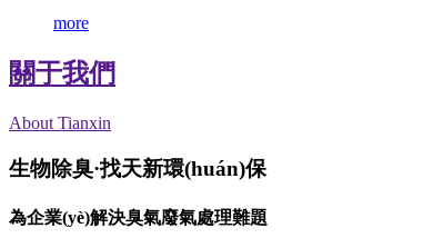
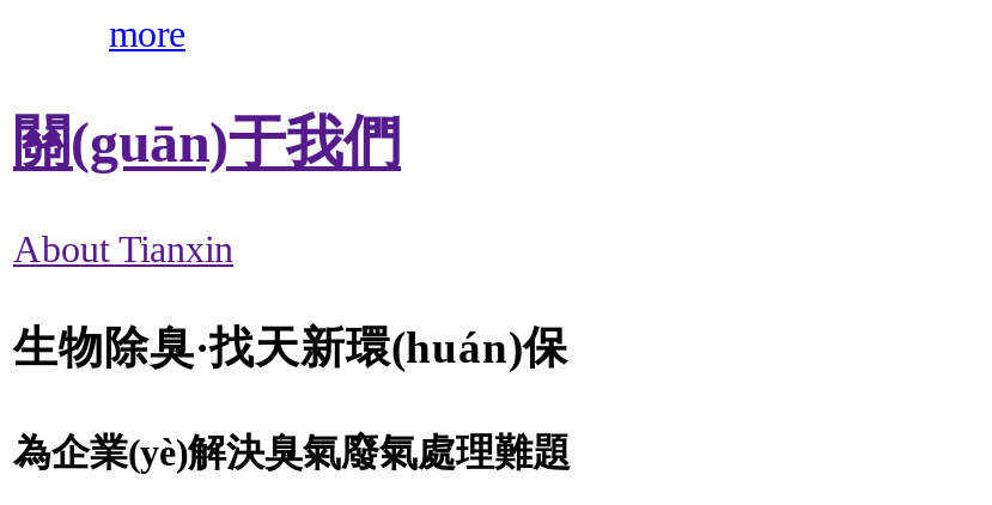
- 關于我們
+ 關(guān)于我們
